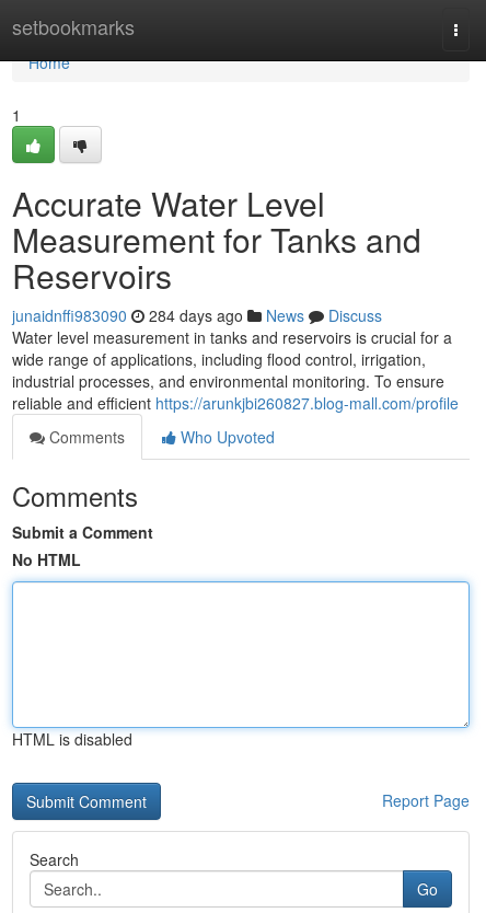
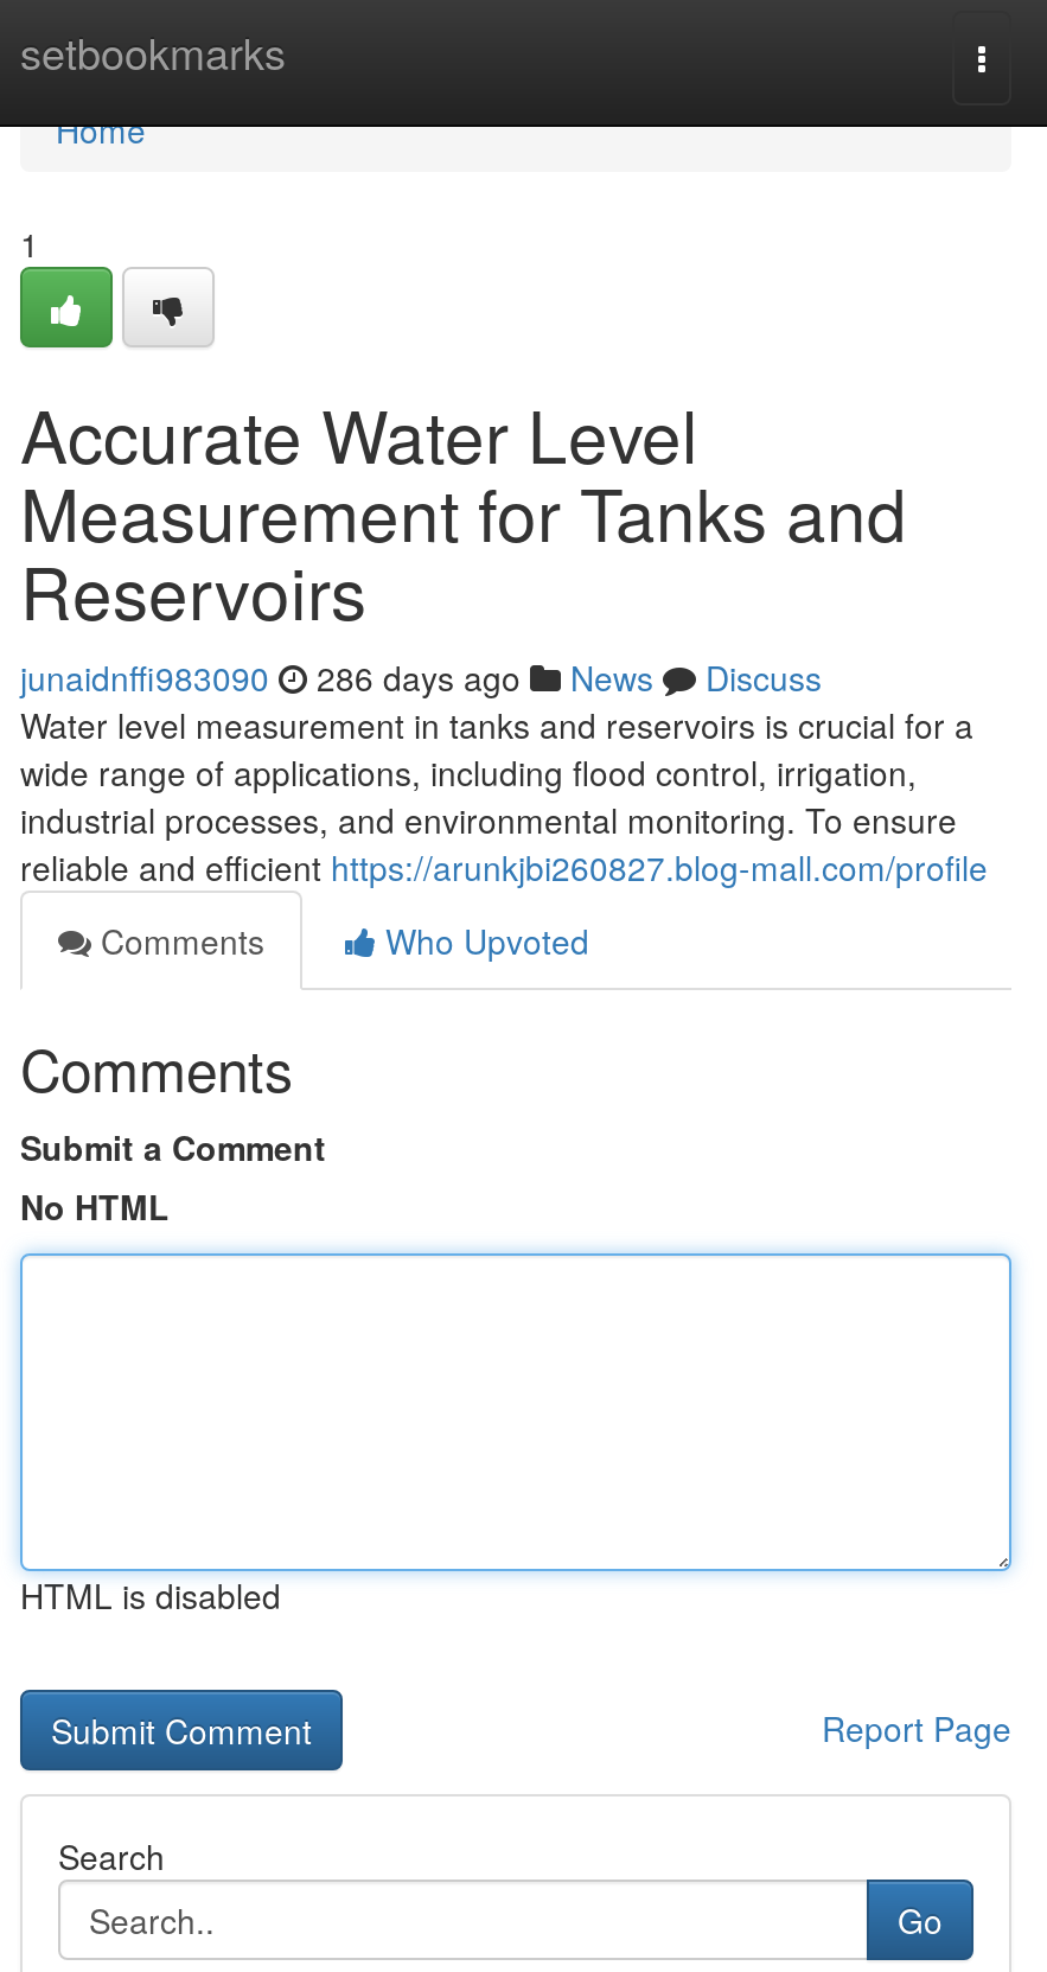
- junaidnffi983090 284 days ago News Discuss
+ junaidnffi983090 286 days ago News Discuss
